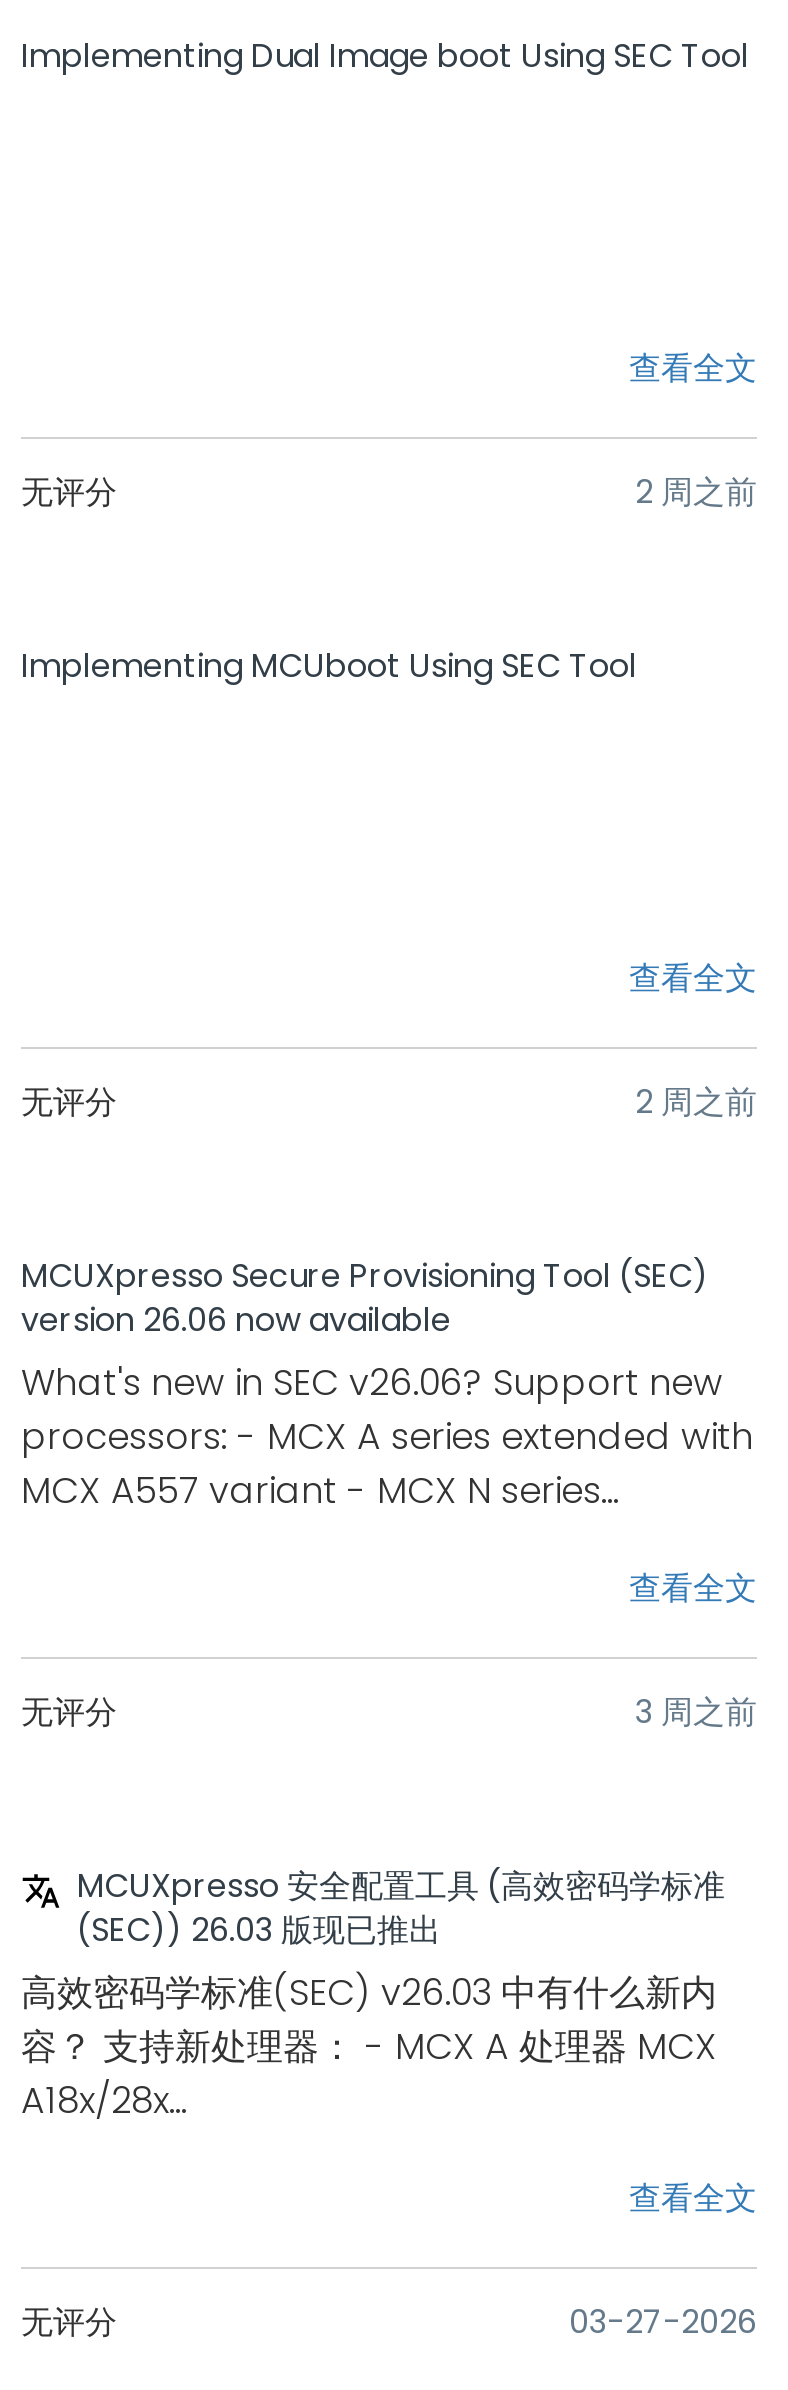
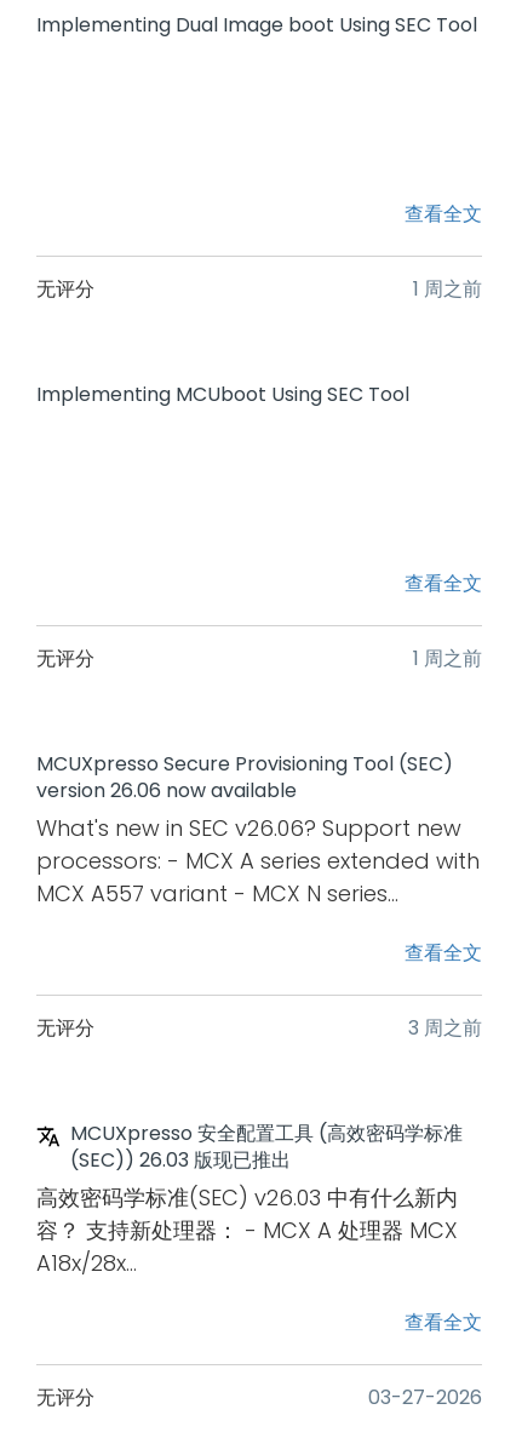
- 2 周之前
+ 1 周之前

- 2 周之前
+ 1 周之前
